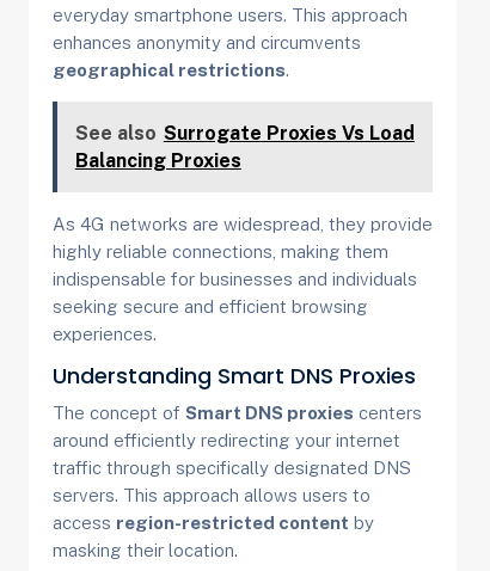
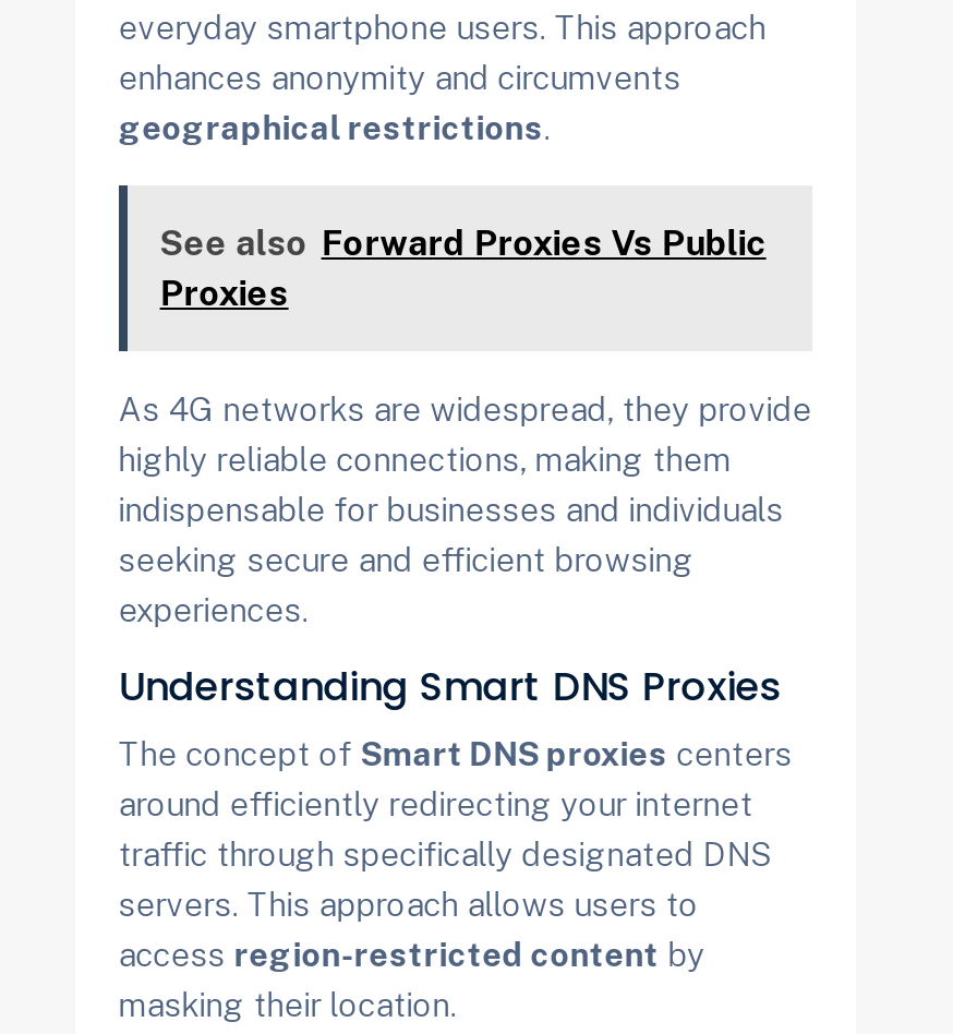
- See also Surrogate Proxies Vs Load
- Balancing Proxies
+ See also Forward Proxies Vs Public
+ Proxies
